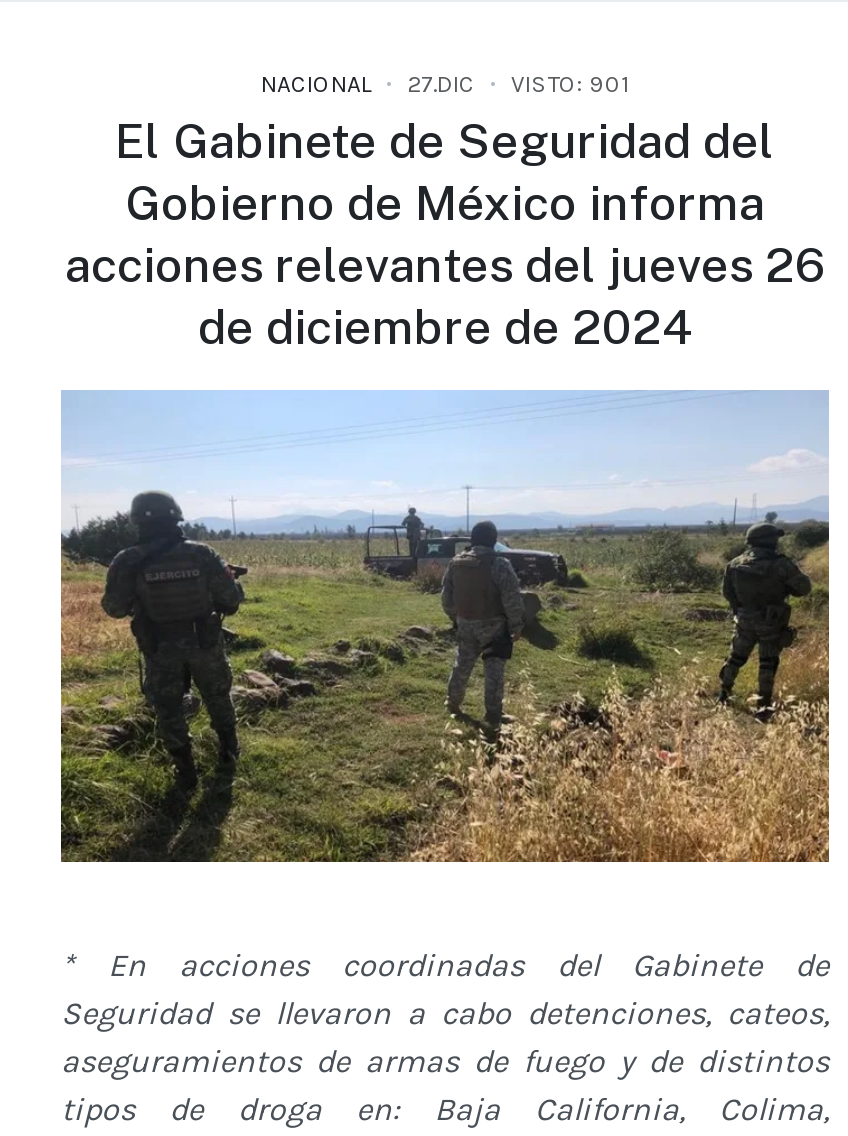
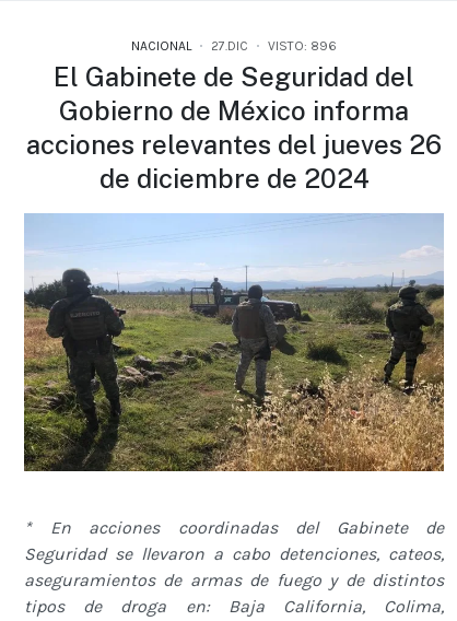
- NACIONAL 27.DIC VISTO: 901
+ NACIONAL 27.DIC VISTO: 896
